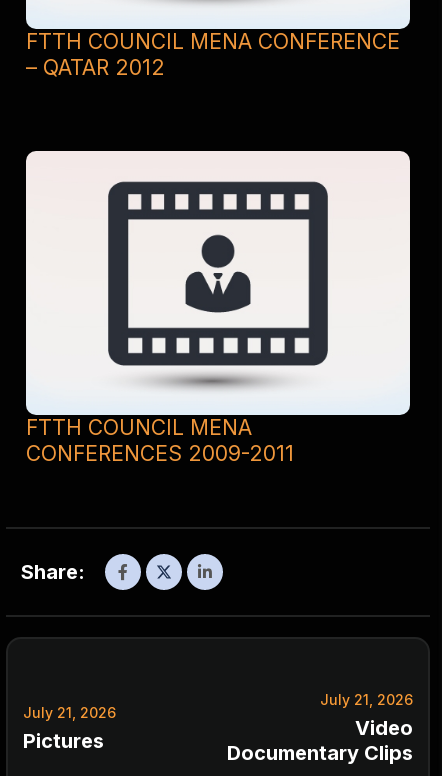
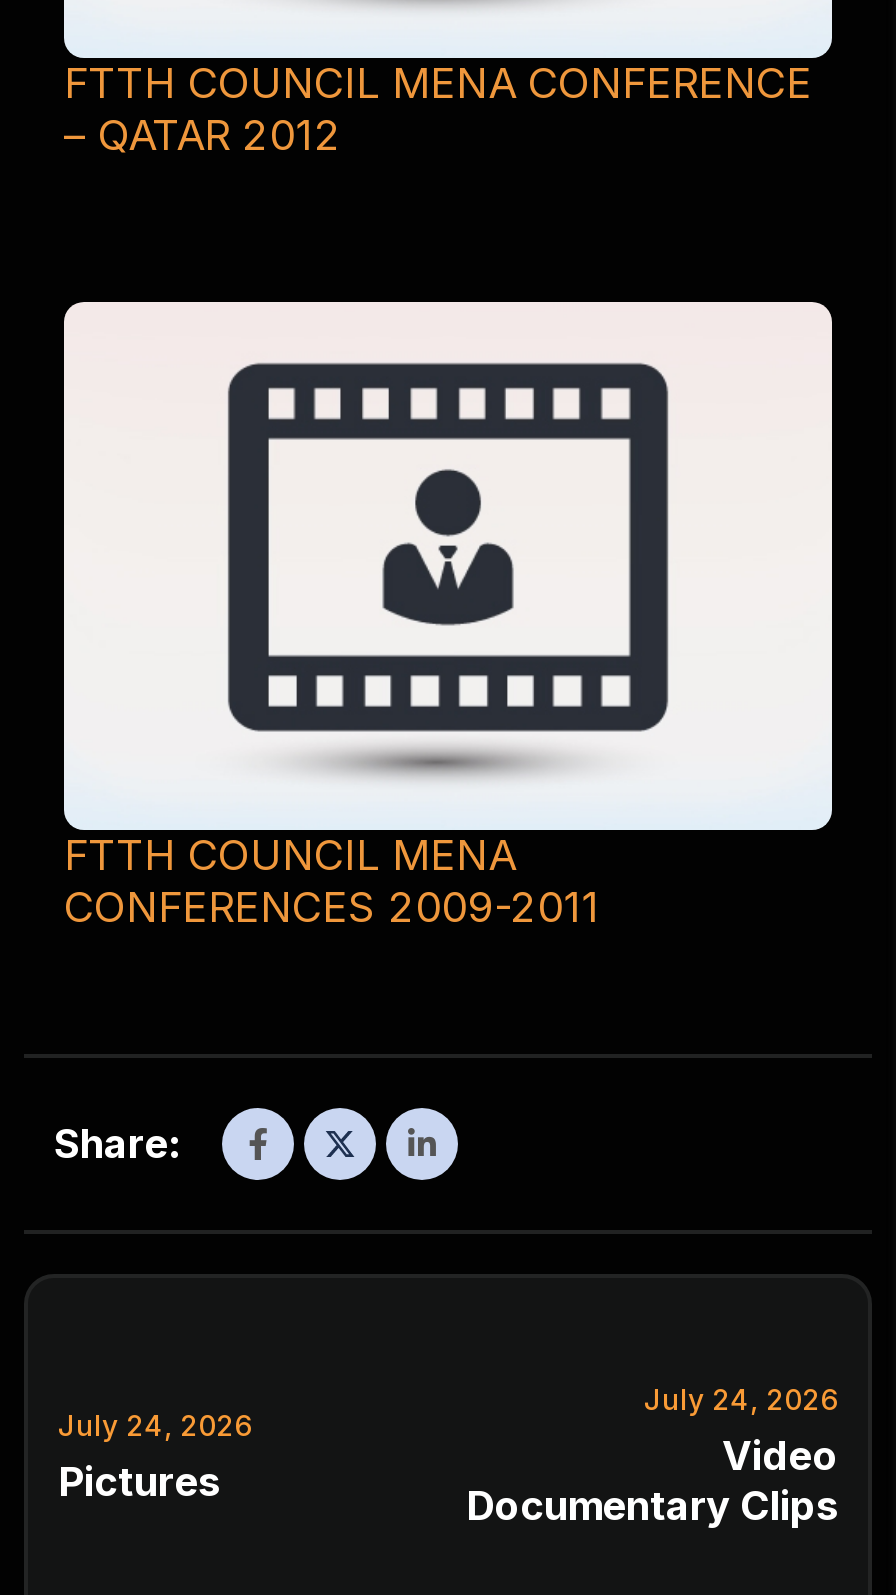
- July 21, 2026
+ July 24, 2026

- July 21, 2026
+ July 24, 2026
